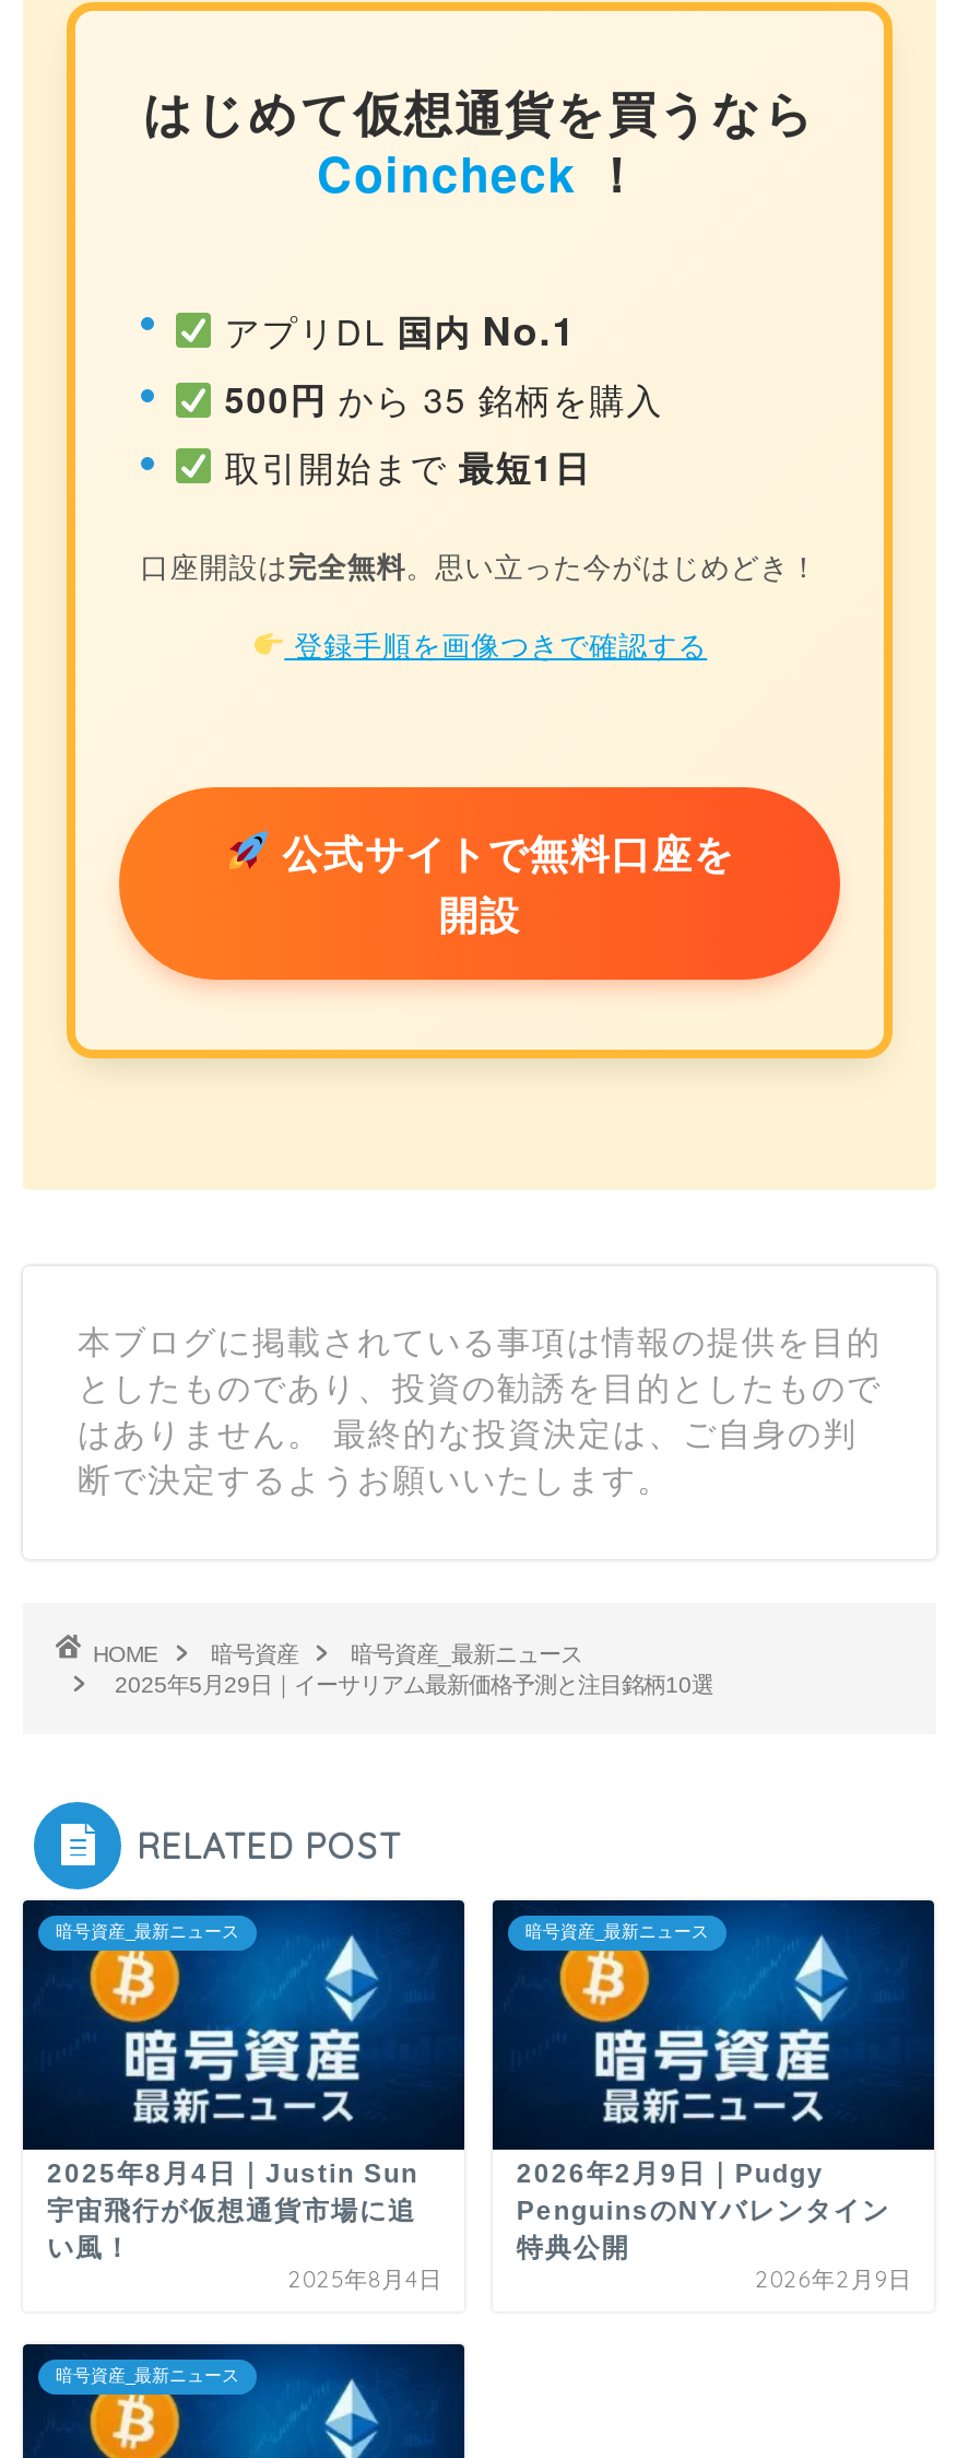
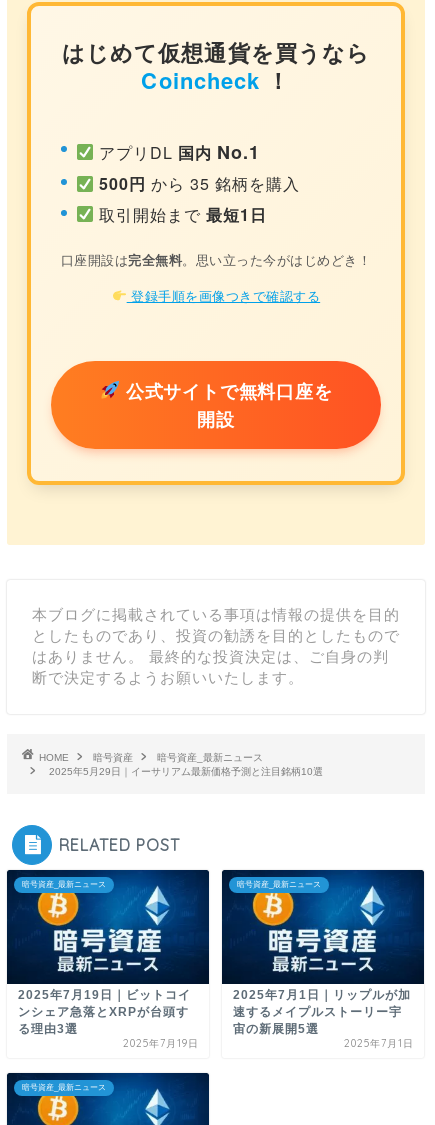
- 2025年8月4日｜Justin Sun
- 宇宙飛行が仮想通貨市場に追
- い風！
- 2025年8月4日
+ 2025年7月19日｜ビットコイ
+ ンシェア急落とXRPが台頭す
+ る理由3選
+ 2025年7月19日

- 2026年2月9日｜Pudgy
- PenguinsのNYバレンタイン
- 特典公開
- 2026年2月9日
+ 2025年7月1日｜リップルが加
+ 速するメイプルストーリー宇
+ 宙の新展開5選
+ 2025年7月1日
